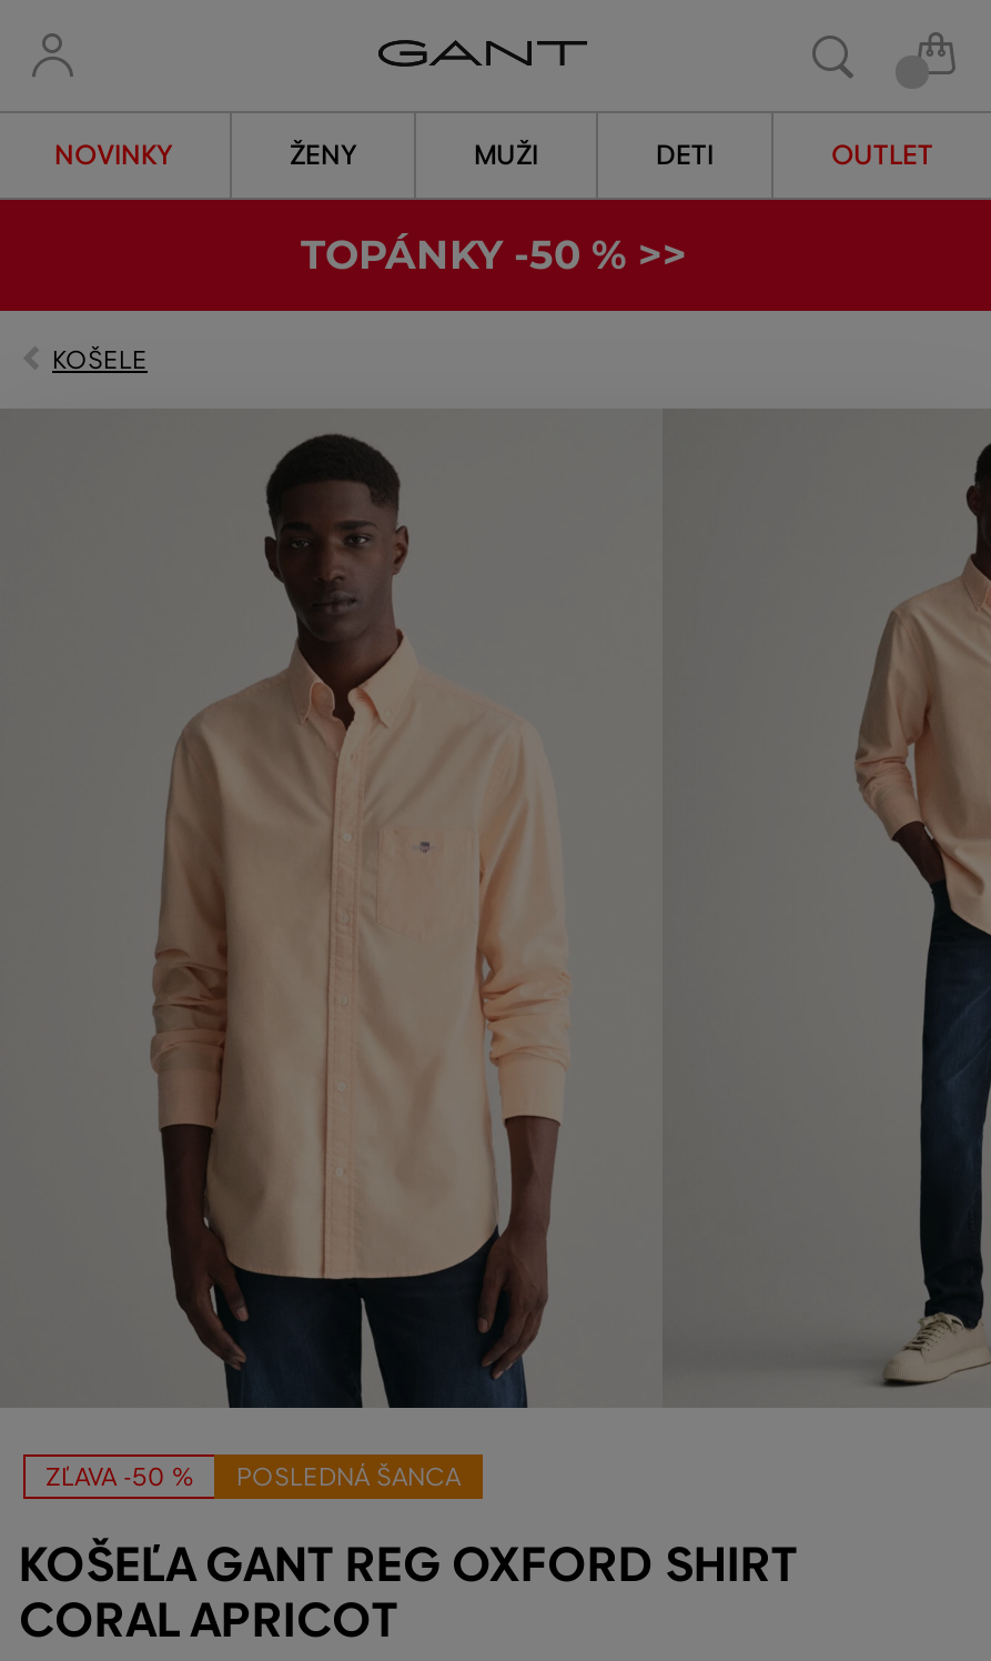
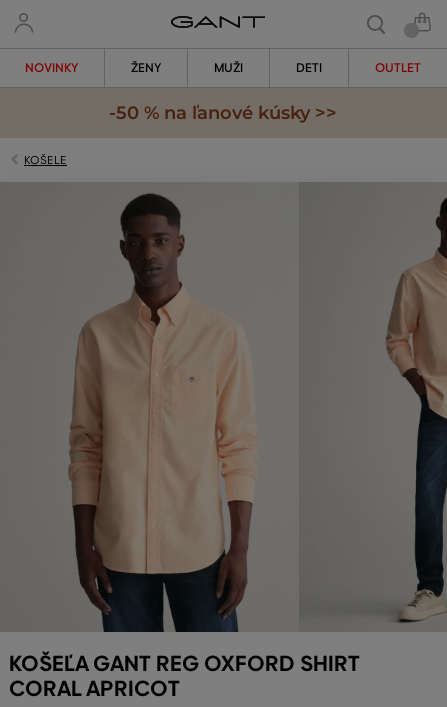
- TOPÁNKY -50 % >>
+ -50 % na ľanové kúsky >>

- ZĽAVA -50 %
- POSLEDNÁ ŠANCA
